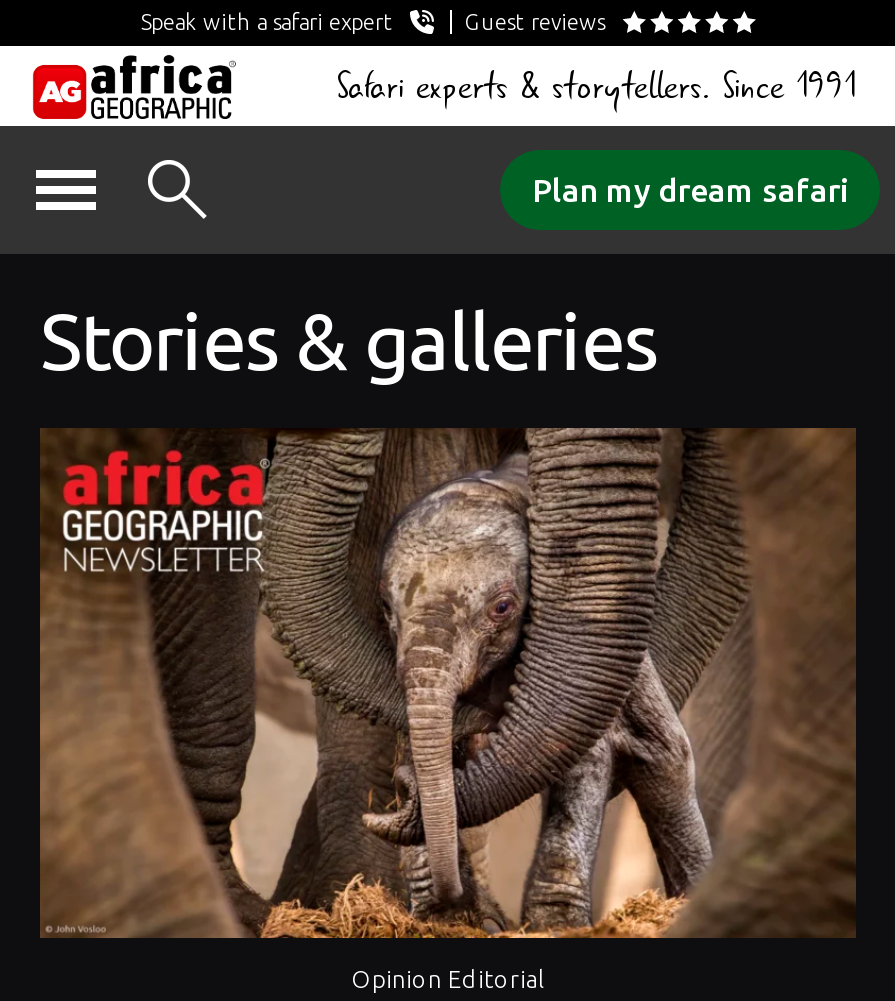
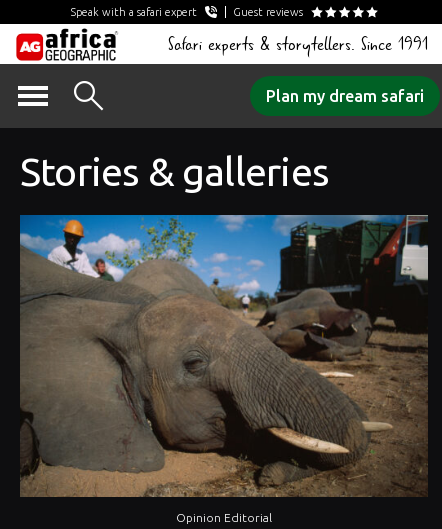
- [image]
+ [image]
